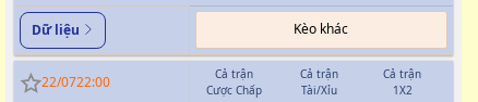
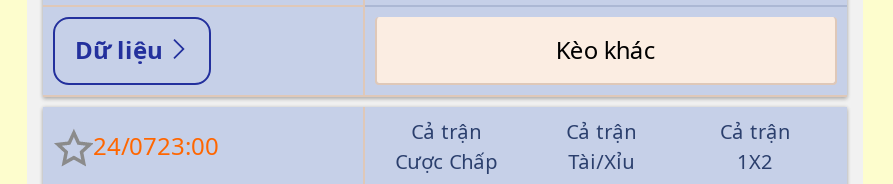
- 22/0722:00
+ 24/0723:00
